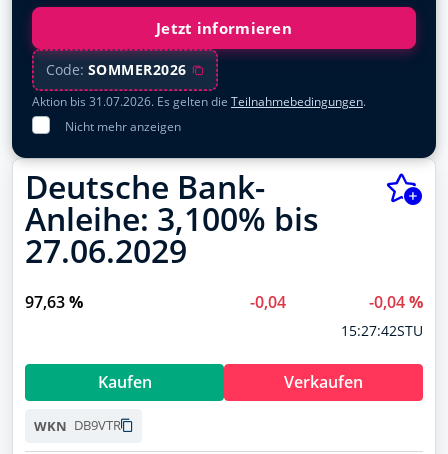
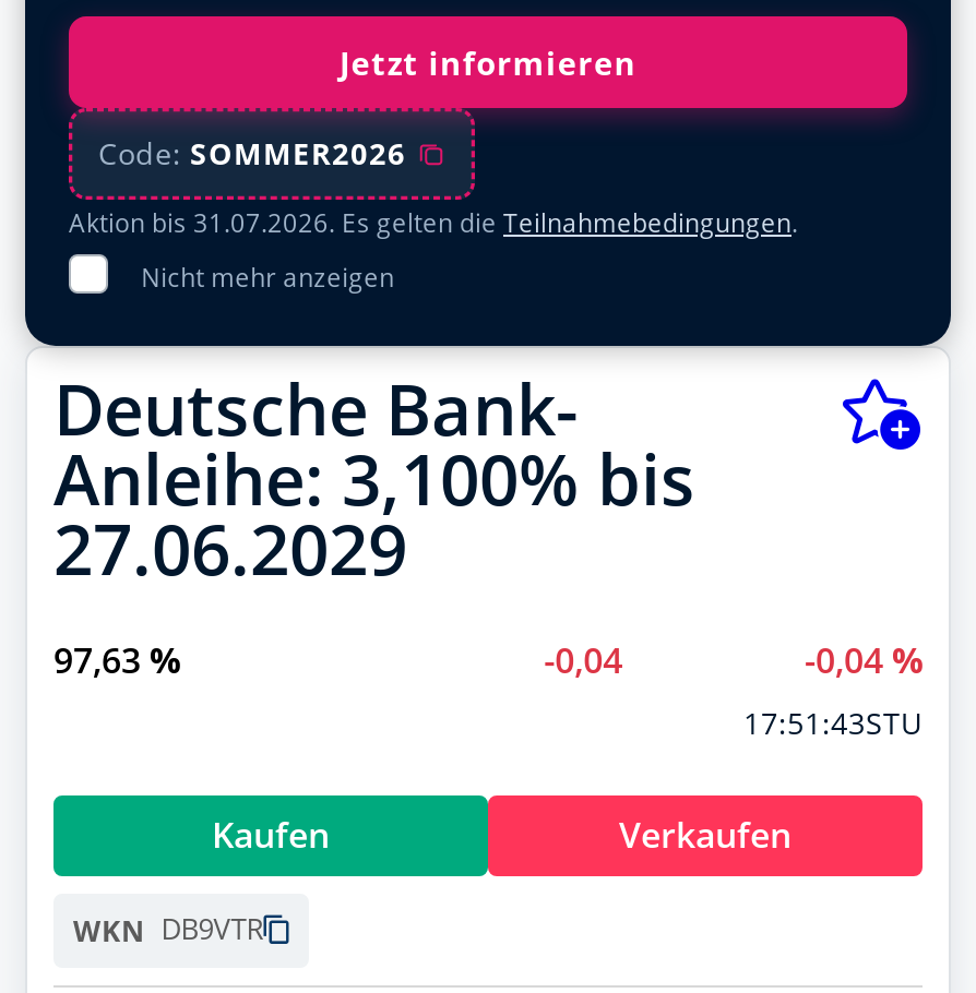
- 15:27:42STU
+ 17:51:43STU
